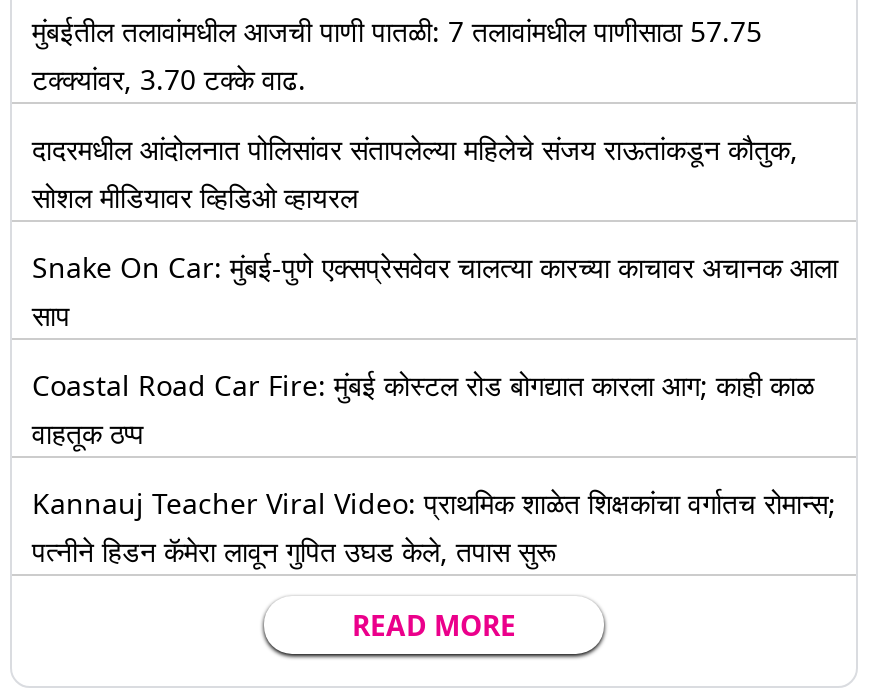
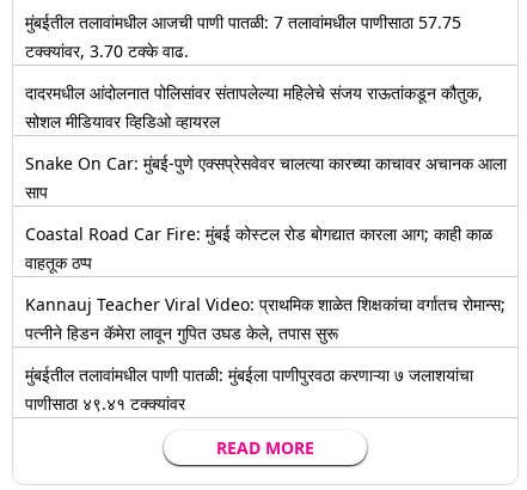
+ मुंबईतील तलावांमधील पाणी पातळी: मुंबईला पाणीपुरवठा करणाऱ्या ७ जलाशयांचा
+ पाणीसाठा ४९.४१ टक्क्यांवर
